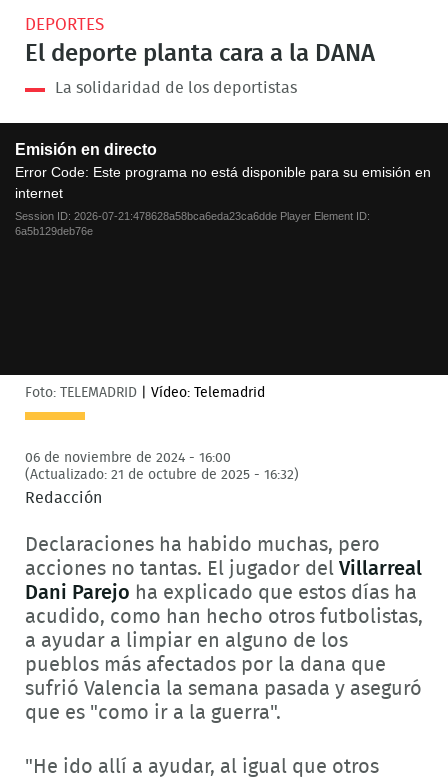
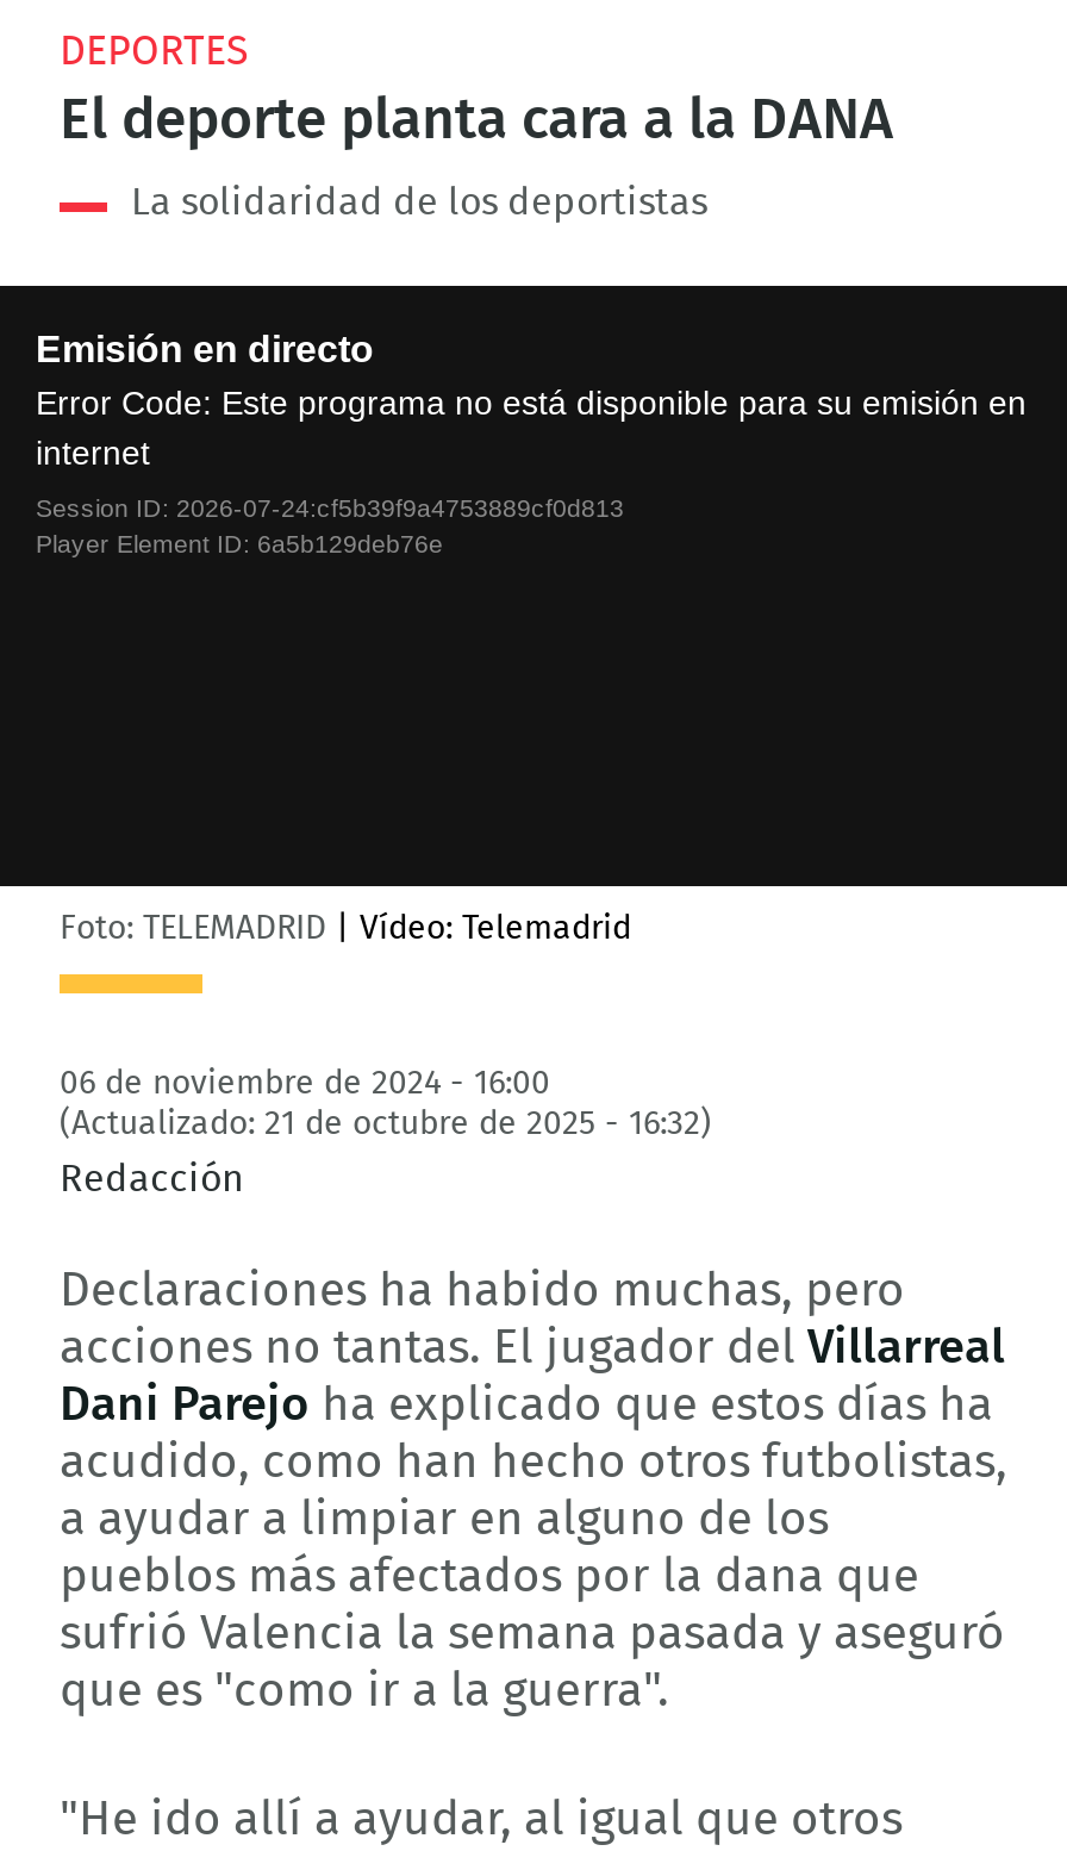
- Session ID: 2026-07-21:478628a58bca6eda23ca6dde Player Element ID:
- 6a5b129deb76e
+ Session ID: 2026-07-24:cf5b39f9a4753889cf0d813
+ Player Element ID: 6a5b129deb76e
